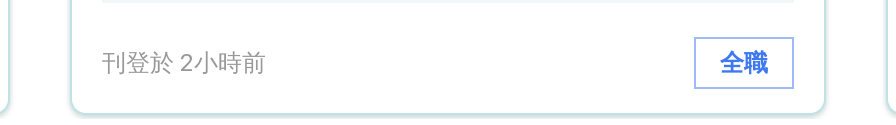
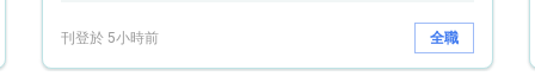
- 刊登於 2小時前
+ 刊登於 5小時前
